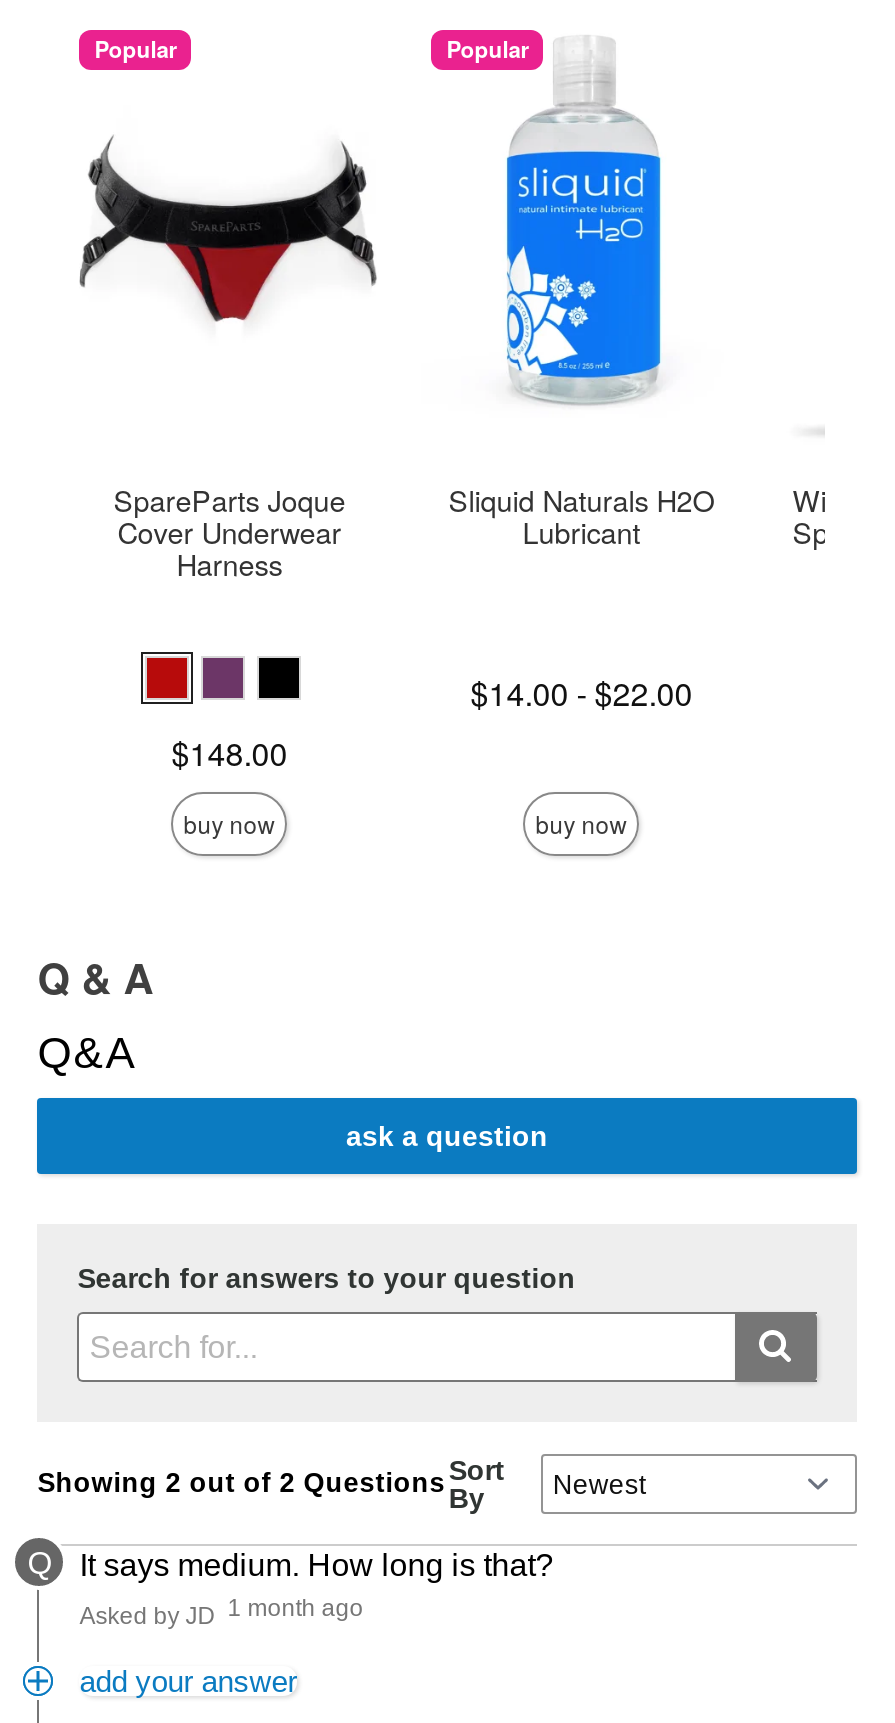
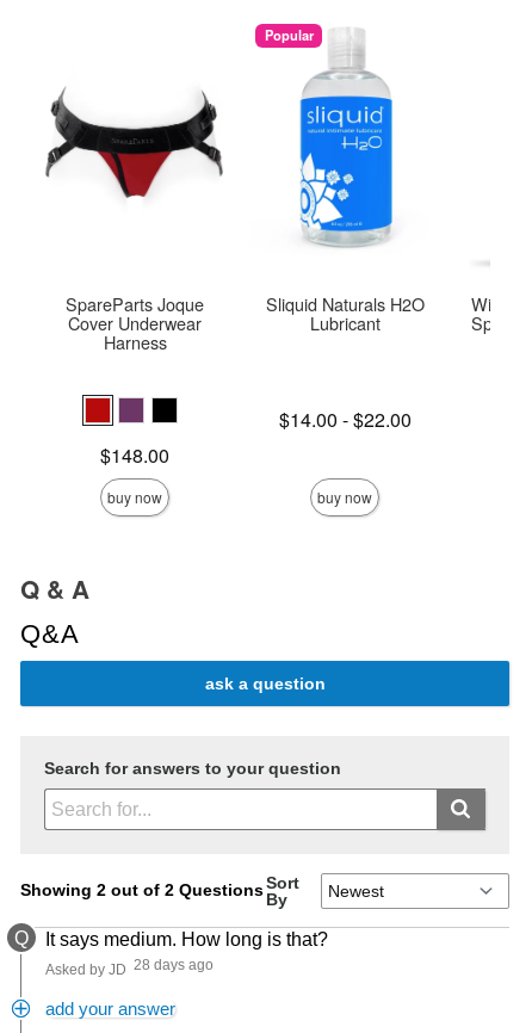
- Popular

- Asked by JD 1 month ago
+ Asked by JD 28 days ago
